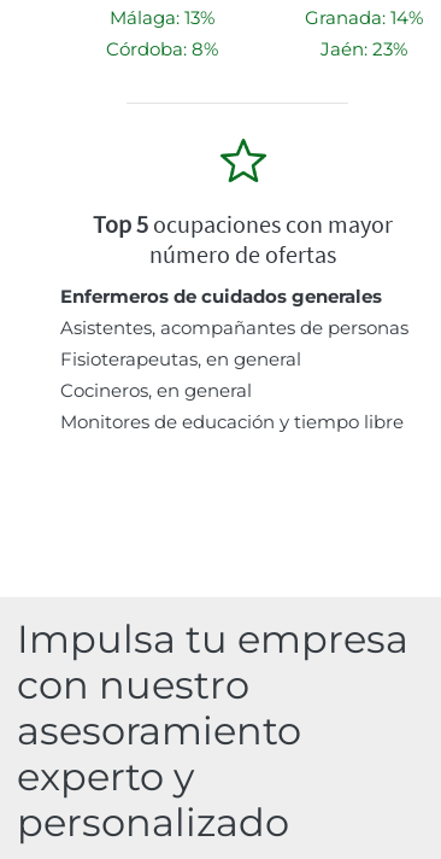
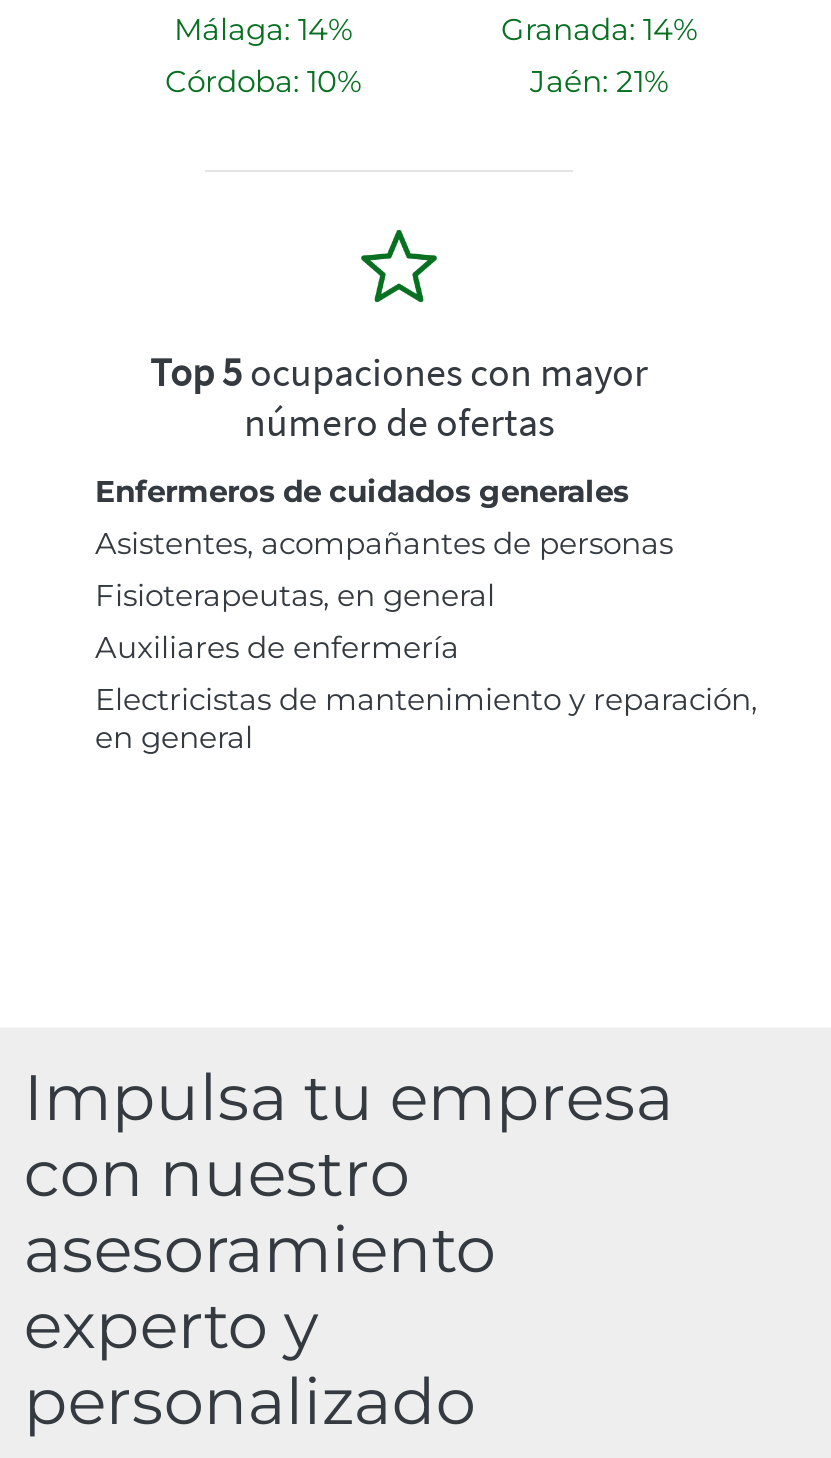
- Málaga: 13%
+ Málaga: 14%

- Córdoba: 8%
+ Córdoba: 10%

- Jaén: 23%
+ Jaén: 21%

- Cocineros, en general
- Monitores de educación y tiempo libre
+ Auxiliares de enfermería
+ Electricistas de mantenimiento y reparación,
+ en general
